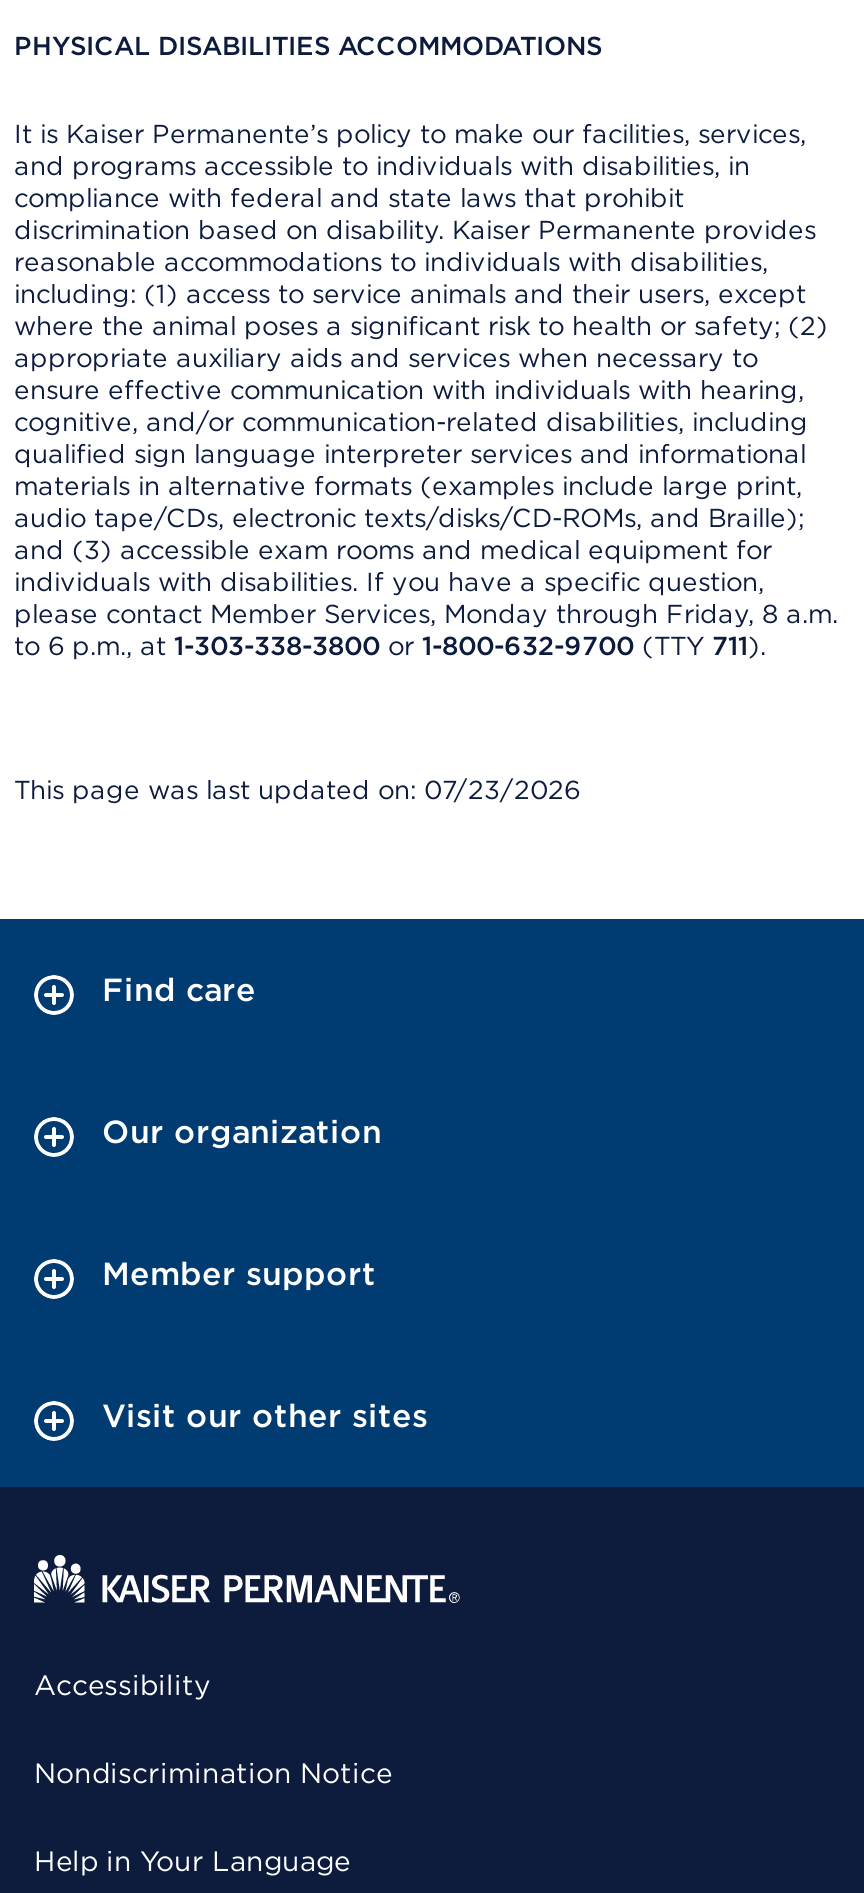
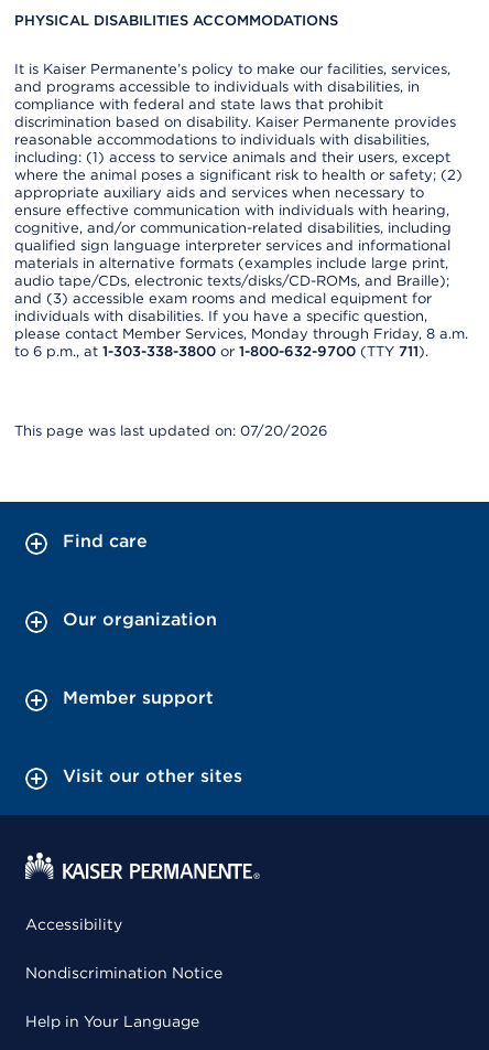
- This page was last updated on: 07/23/2026
+ This page was last updated on: 07/20/2026
